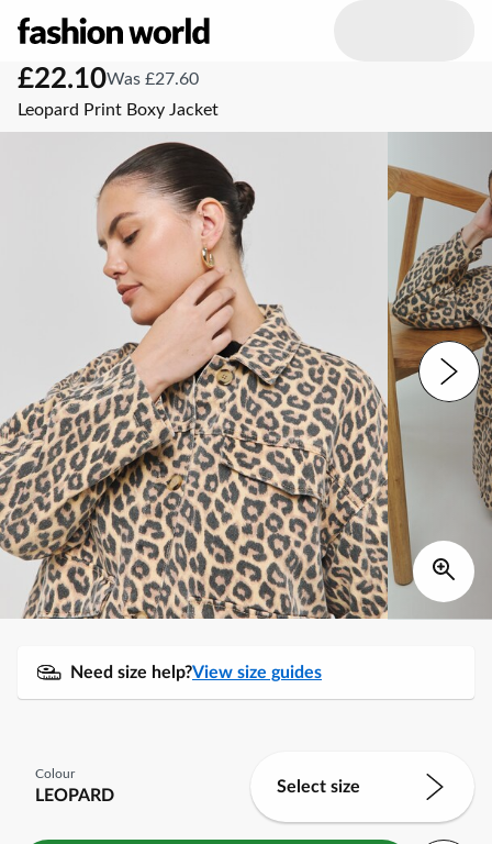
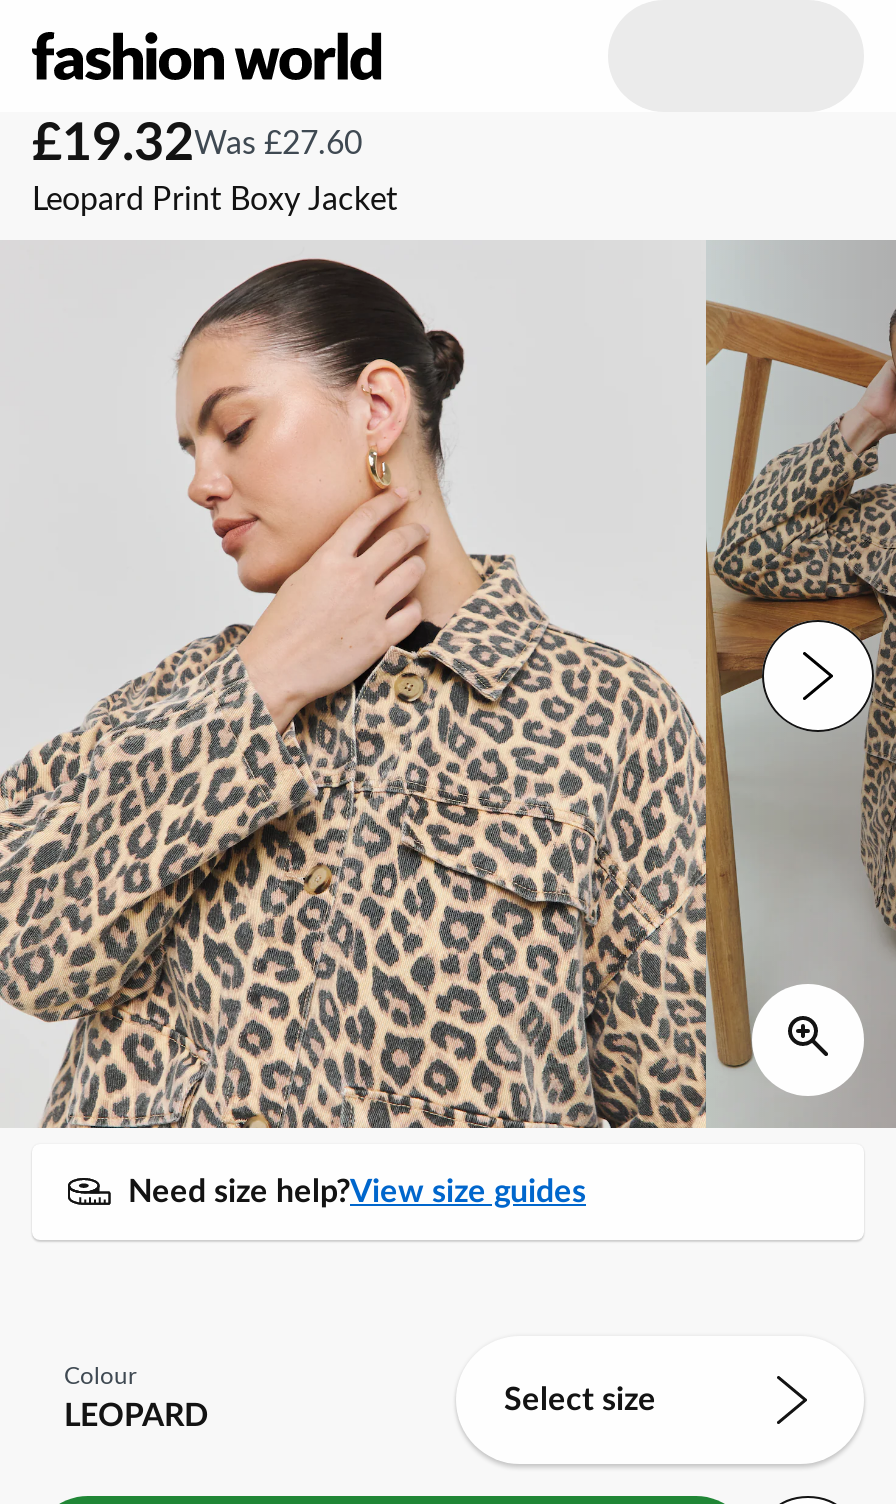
- £22.10Was £27.60
+ £19.32Was £27.60
